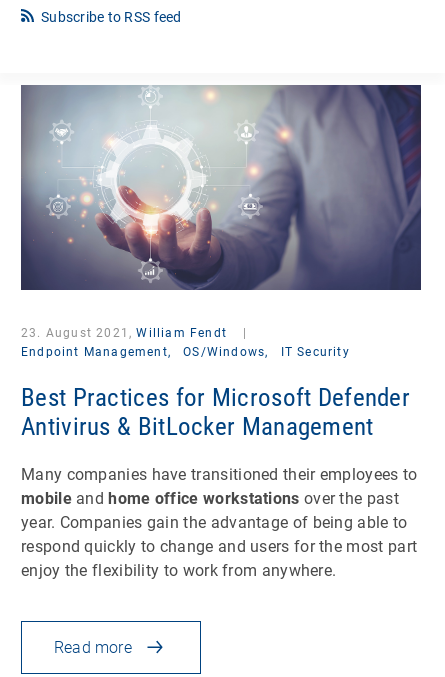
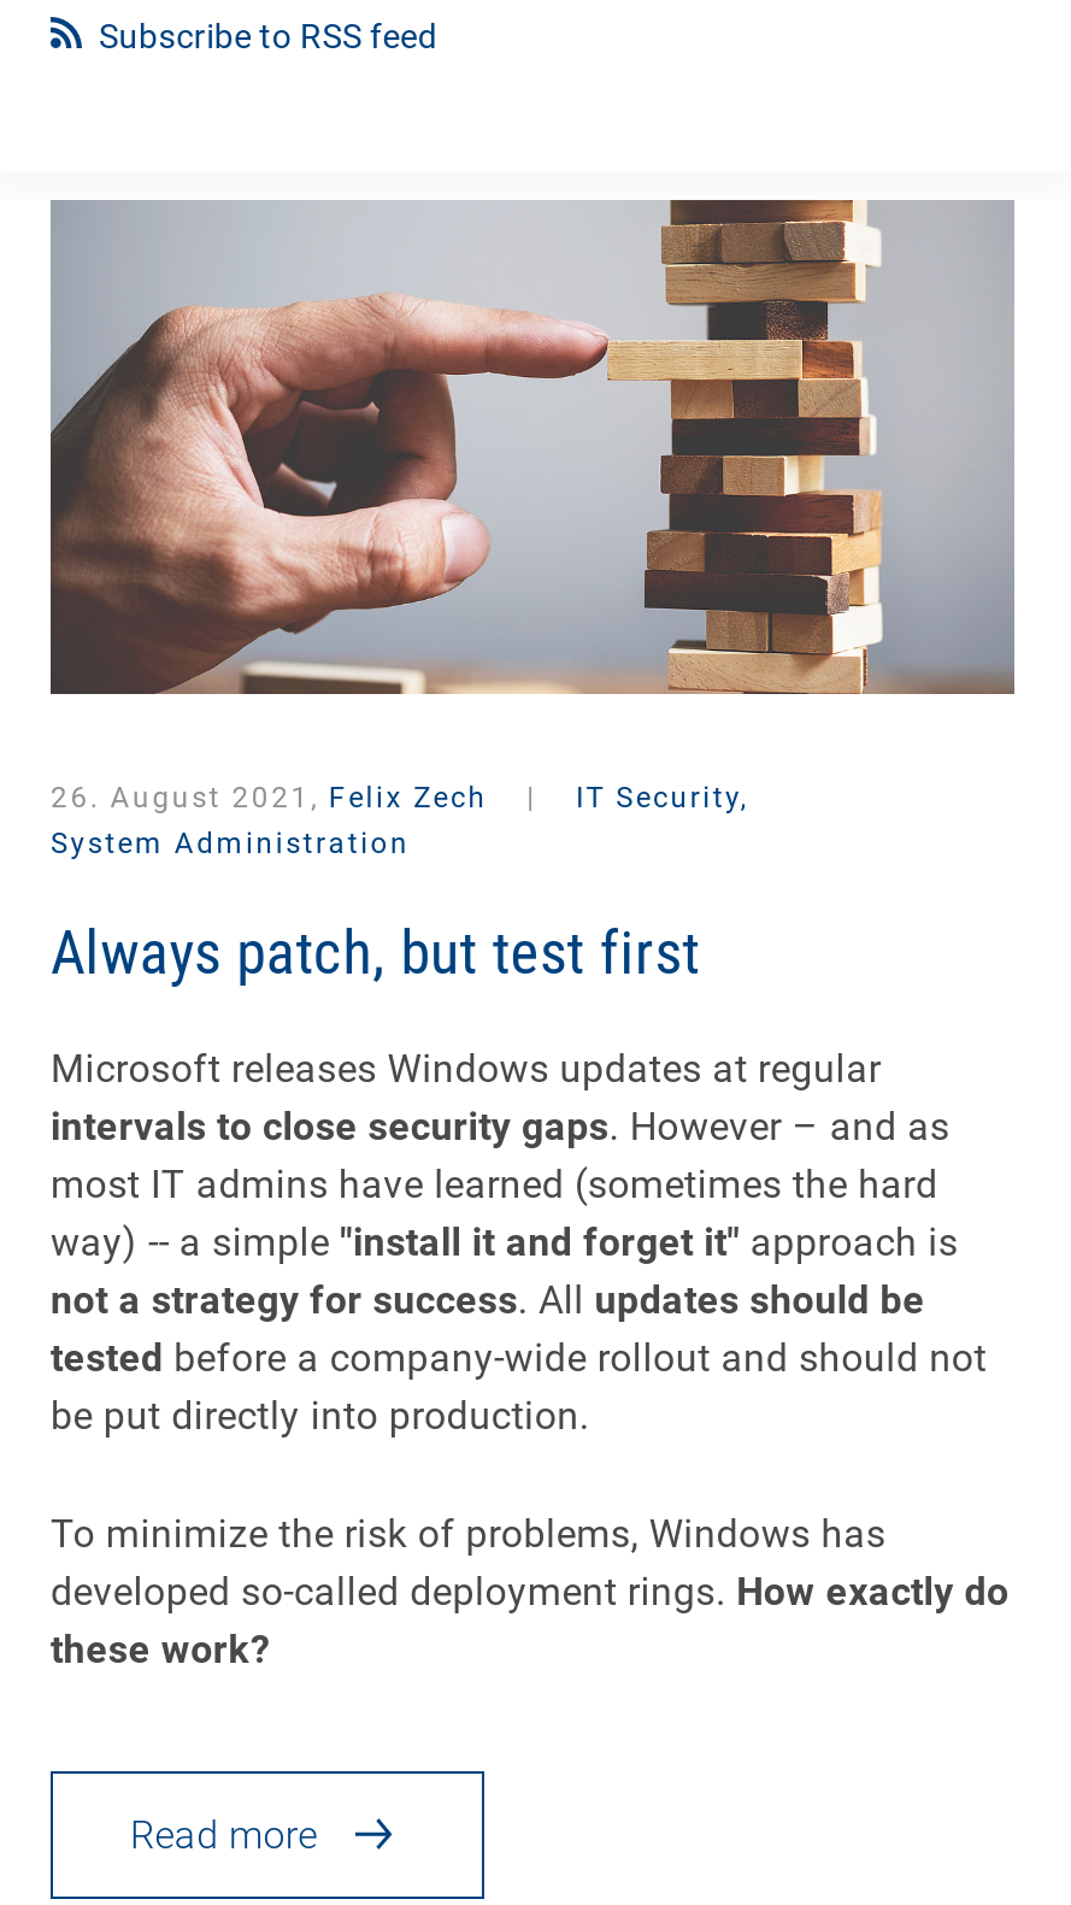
- [image]
- 23. August 2021, William Fendt
+ [image]
+ 26. August 2021, Felix Zech

- Endpoint Management, OS/Windows, IT Security
- Best Practices for Microsoft Defender
- Antivirus & BitLocker Management
- Many companies have transitioned their employees to
- mobile and home office workstations over the past
- year. Companies gain the advantage of being able to
- respond quickly to change and users for the most part
- enjoy the flexibility to work from anywhere.
+ IT Security,
+ System Administration
+ Always patch, but test first
+ Microsoft releases Windows updates at regular
+ intervals to close security gaps. However – and as
+ most IT admins have learned (sometimes the hard
+ way) -- a simple "install it and forget it" approach is
+ not a strategy for success. All updates should be
+ tested before a company-wide rollout and should not
+ be put directly into production.
+ To minimize the risk of problems, Windows has
+ developed so-called deployment rings. How exactly do
+ these work?
